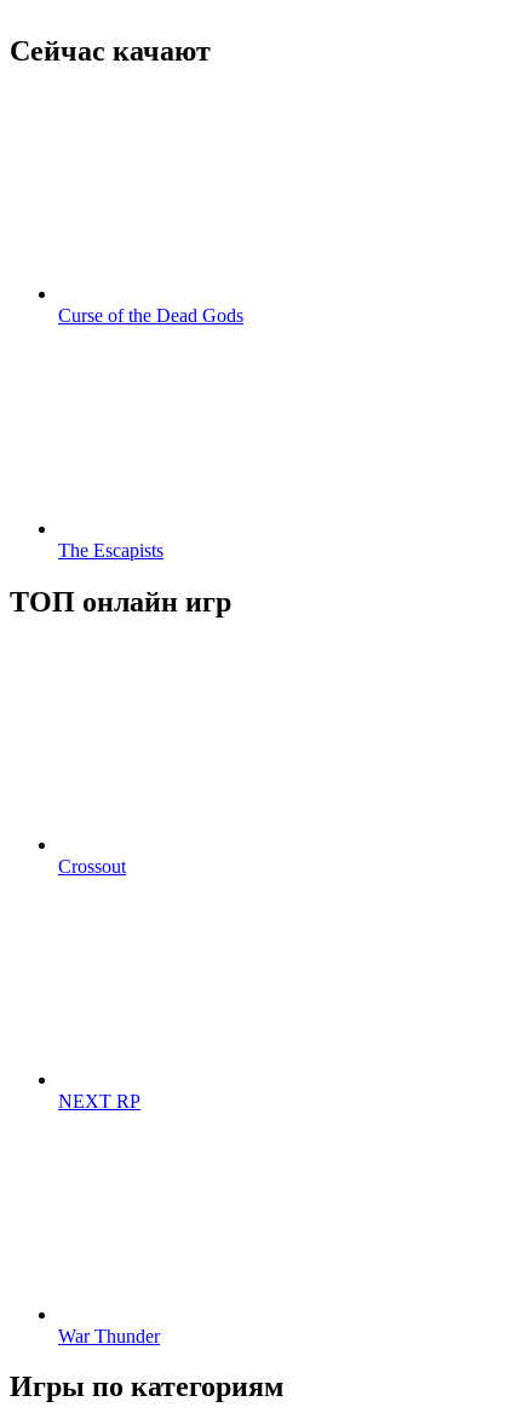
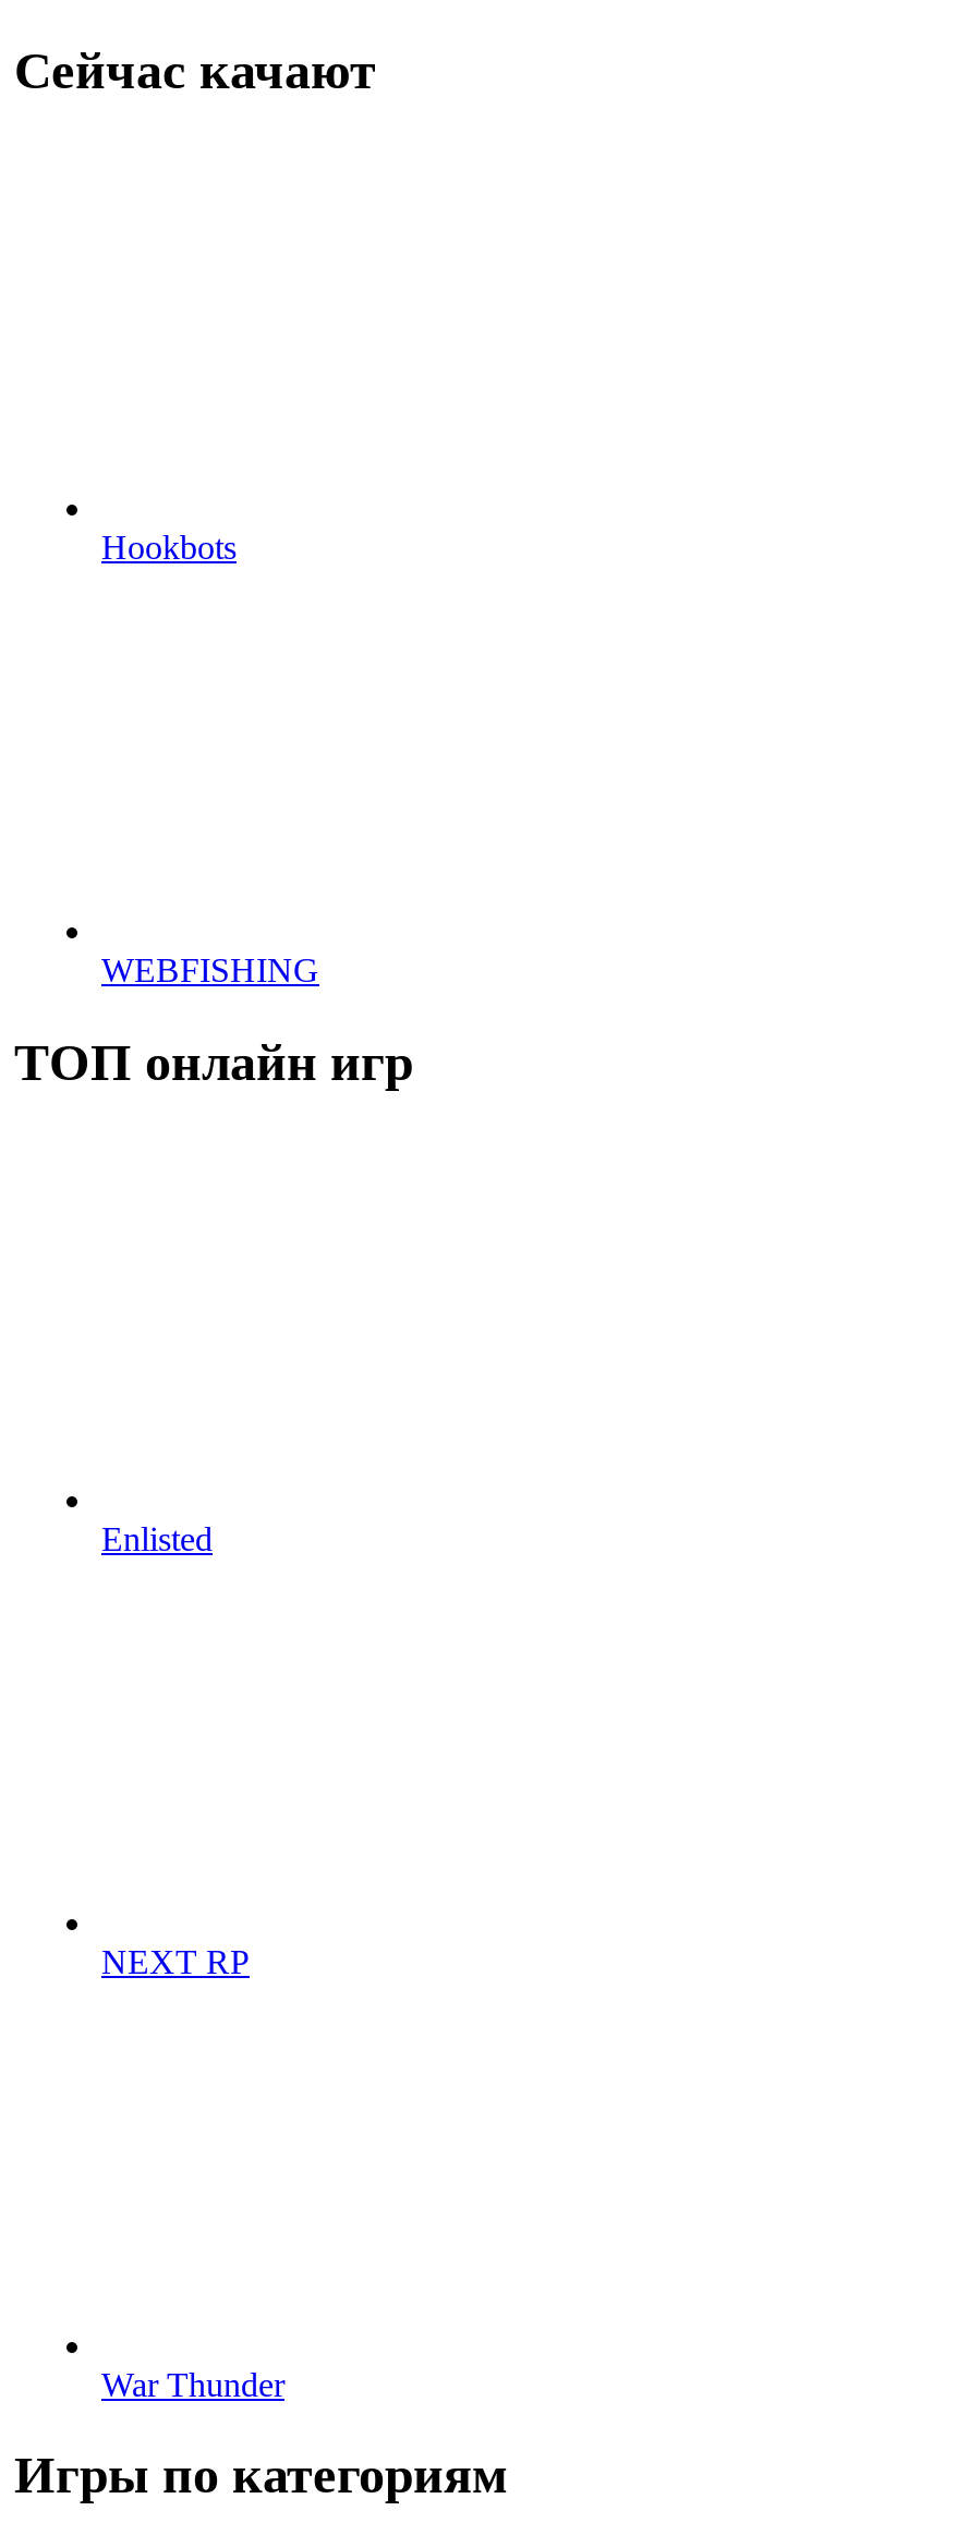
- Curse of the Dead Gods
+ Hookbots

- The Escapists
+ WEBFISHING

- Crossout
+ Enlisted
